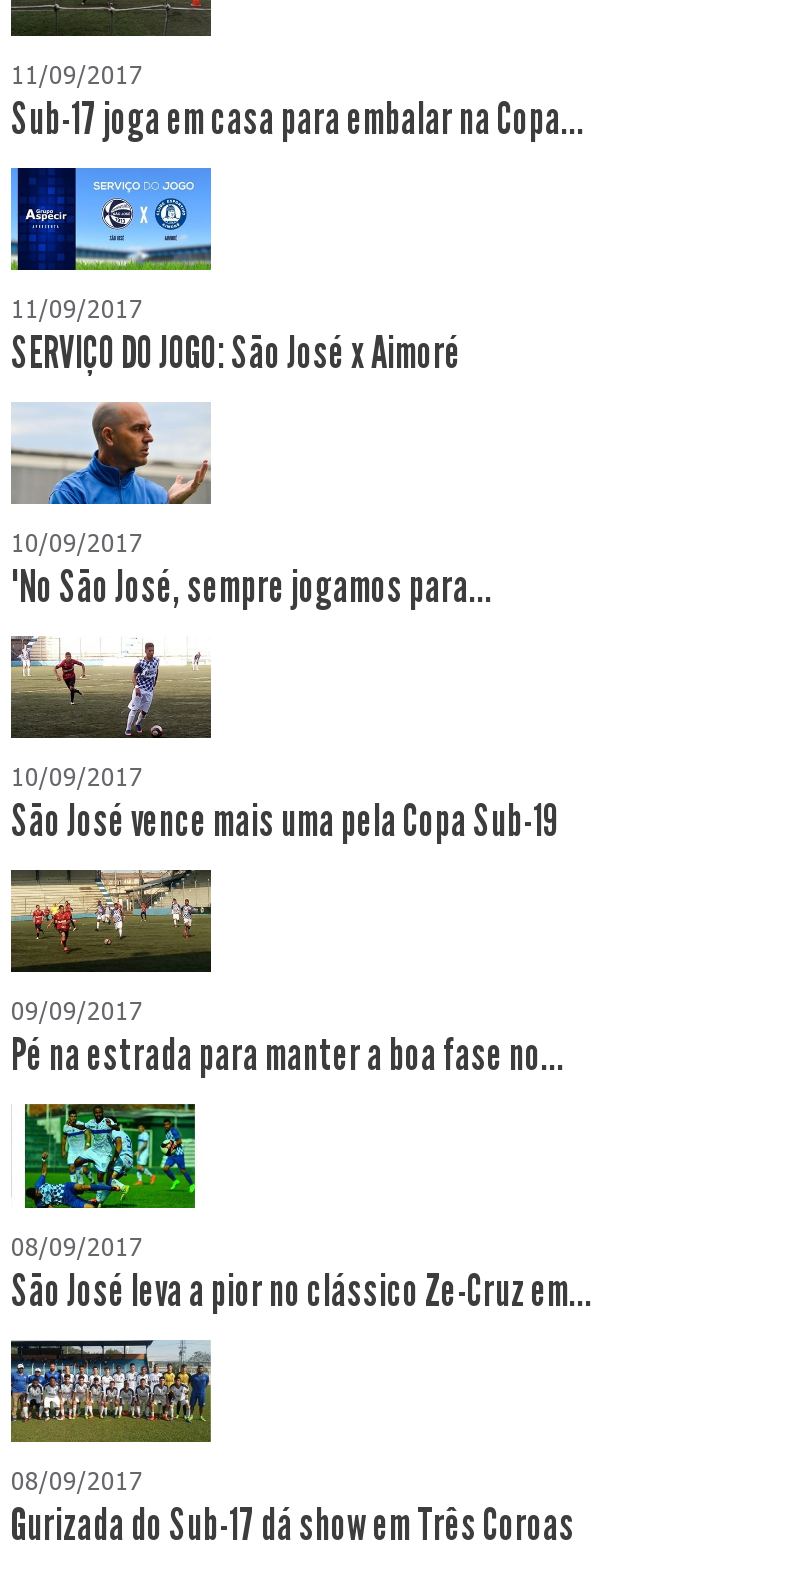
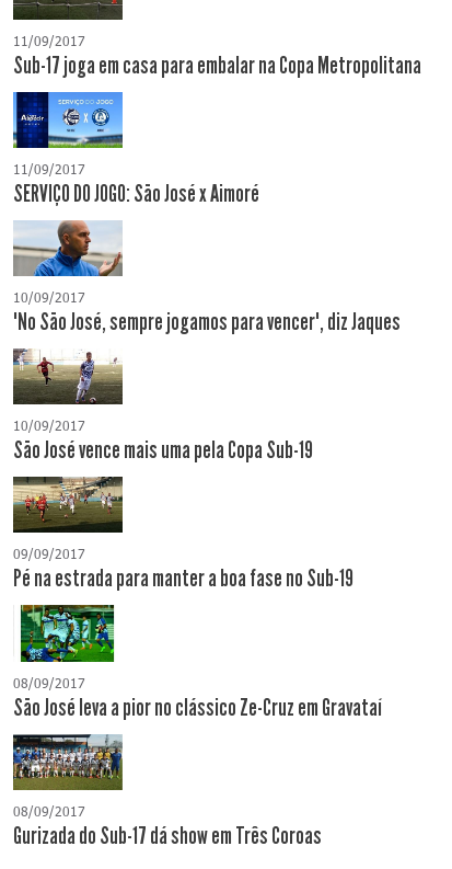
- Sub-17 joga em casa para embalar na Copa...
+ Sub-17 joga em casa para embalar na Copa Metropolitana

- "No São José, sempre jogamos para...
+ "No São José, sempre jogamos para vencer", diz Jaques

- Pé na estrada para manter a boa fase no...
+ Pé na estrada para manter a boa fase no Sub-19

- São José leva a pior no clássico Ze-Cruz em...
+ São José leva a pior no clássico Ze-Cruz em Gravataí
